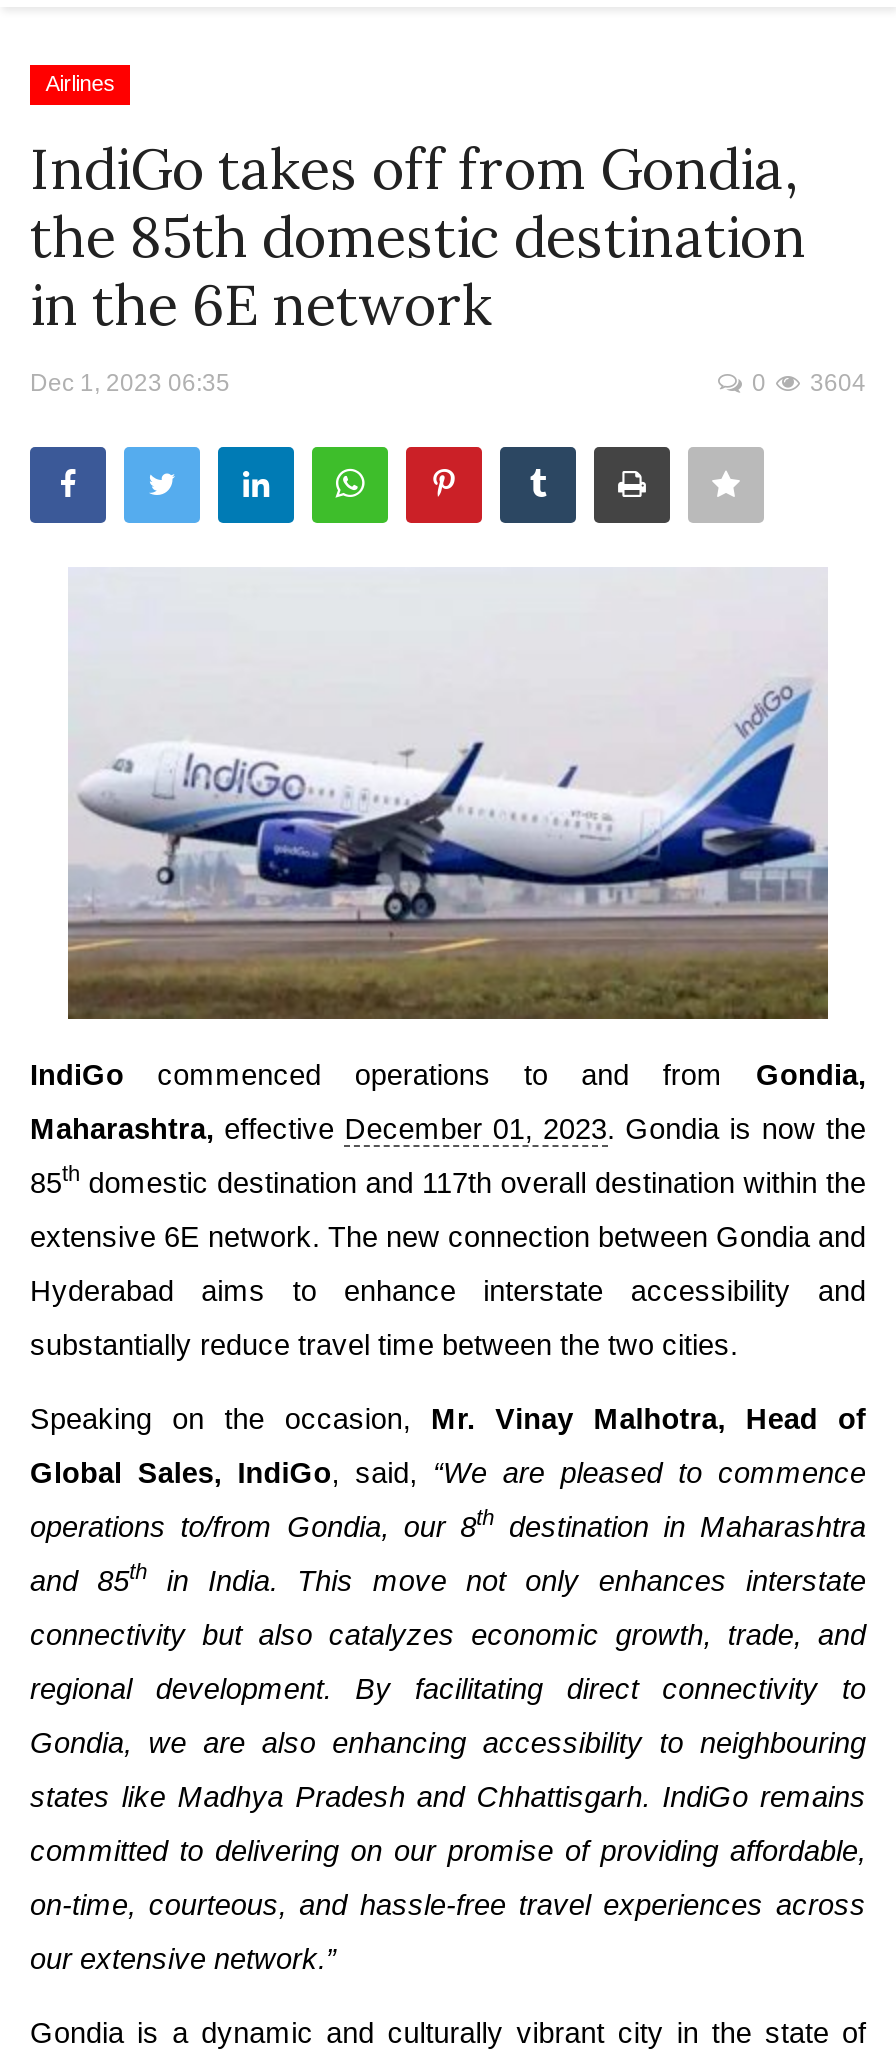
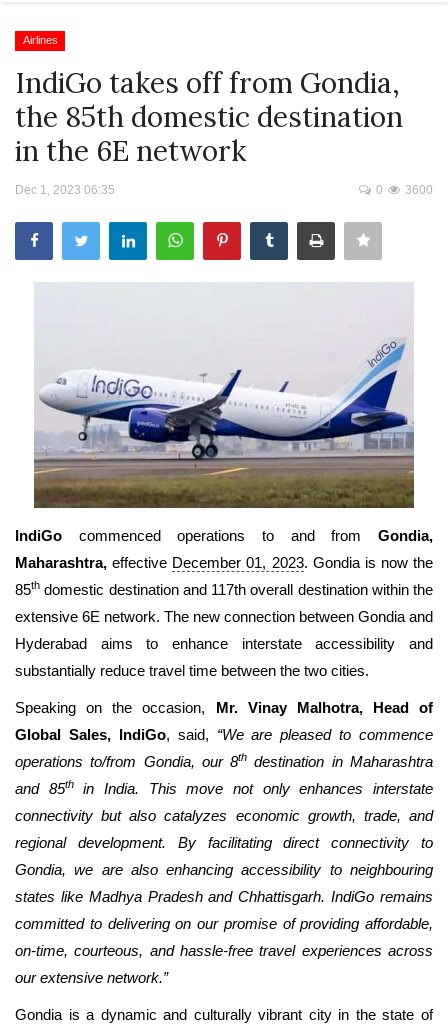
- 0 3604
+ 0 3600
